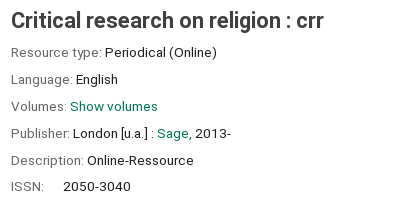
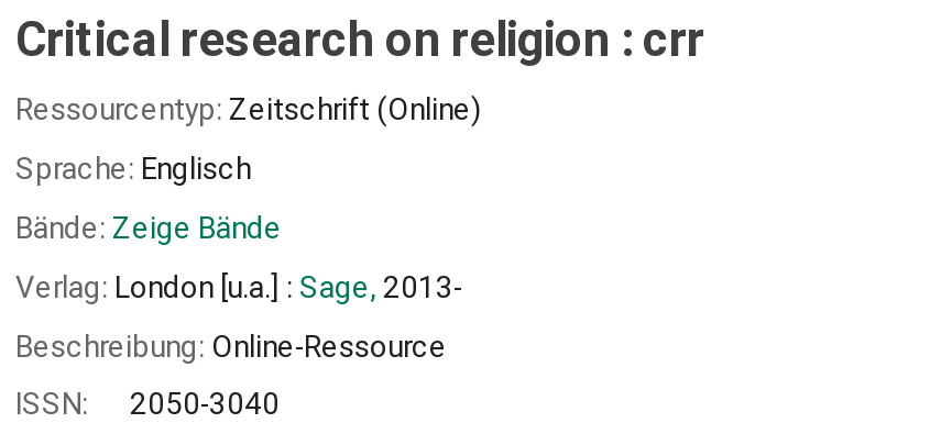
- Resource type: Periodical (Online)
+ Ressourcentyp: Zeitschrift (Online)

- Language: English
+ Sprache: Englisch

- Volumes: Show volumes
+ Bände: Zeige Bände

- Publisher: London [u.a.] : Sage, 2013-
+ Verlag: London [u.a.] : Sage, 2013-

- Description: Online-Ressource
+ Beschreibung: Online-Ressource
